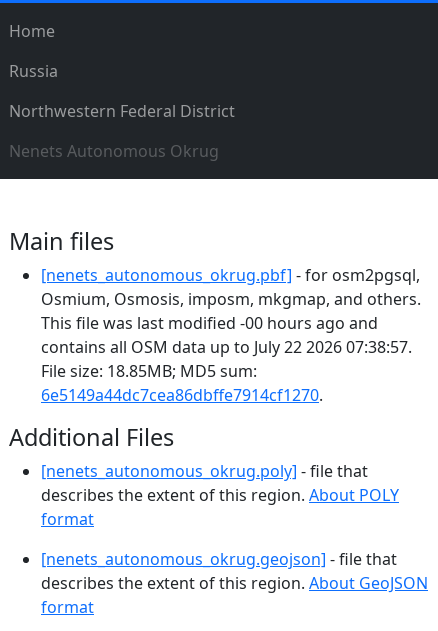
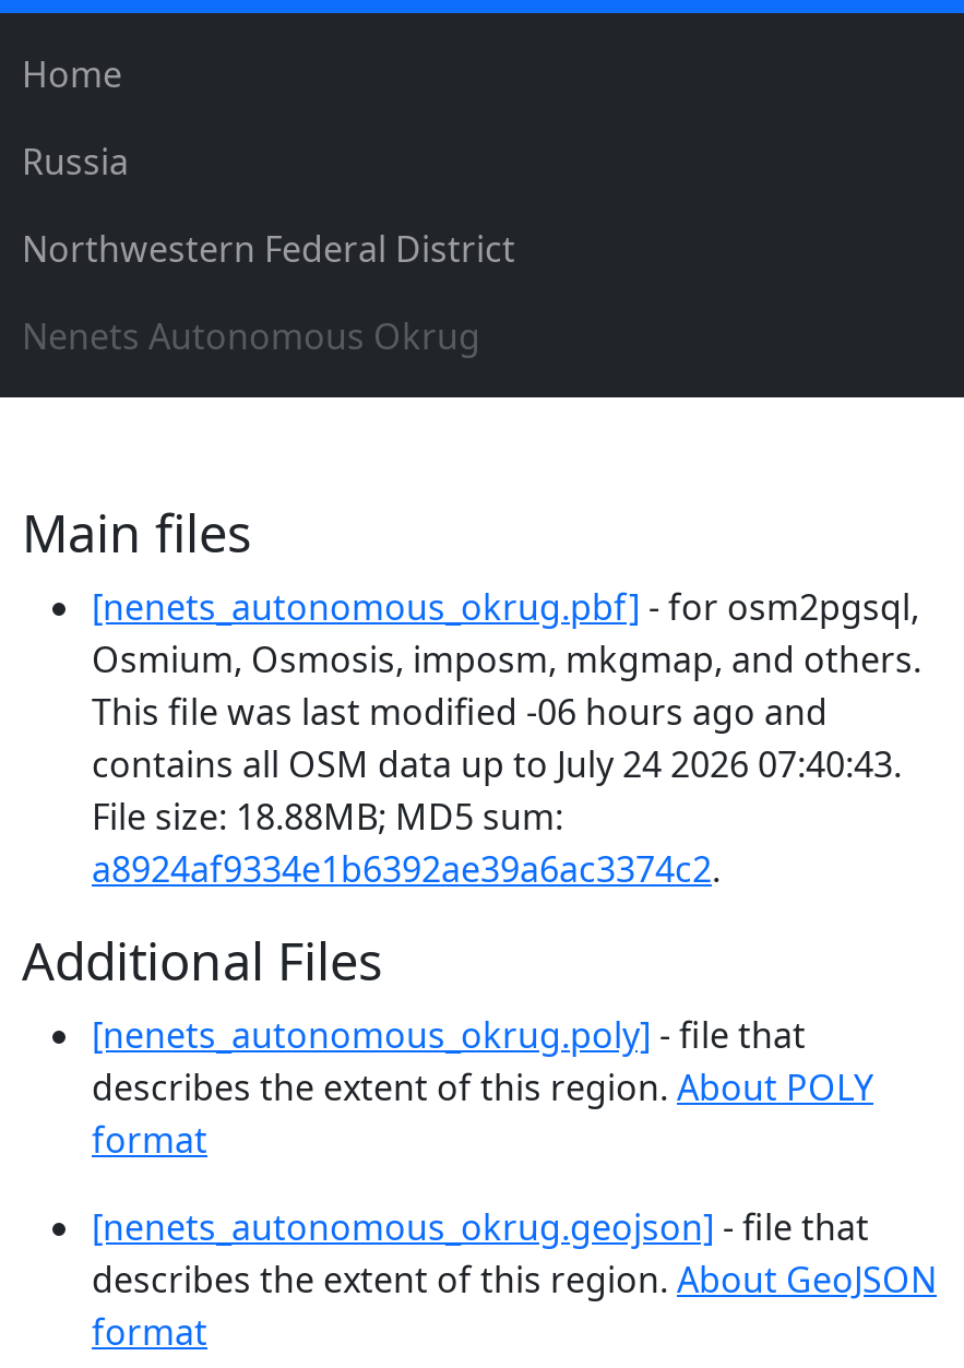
- This file was last modified -00 hours ago and
- contains all OSM data up to July 22 2026 07:38:57.
- File size: 18.85MB; MD5 sum:
- 6e5149a44dc7cea86dbffe7914cf1270.
+ This file was last modified -06 hours ago and
+ contains all OSM data up to July 24 2026 07:40:43.
+ File size: 18.88MB; MD5 sum:
+ a8924af9334e1b6392ae39a6ac3374c2.
